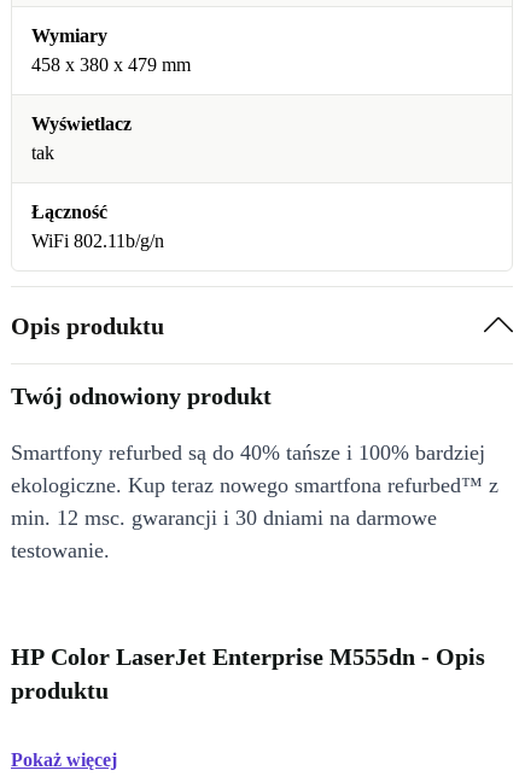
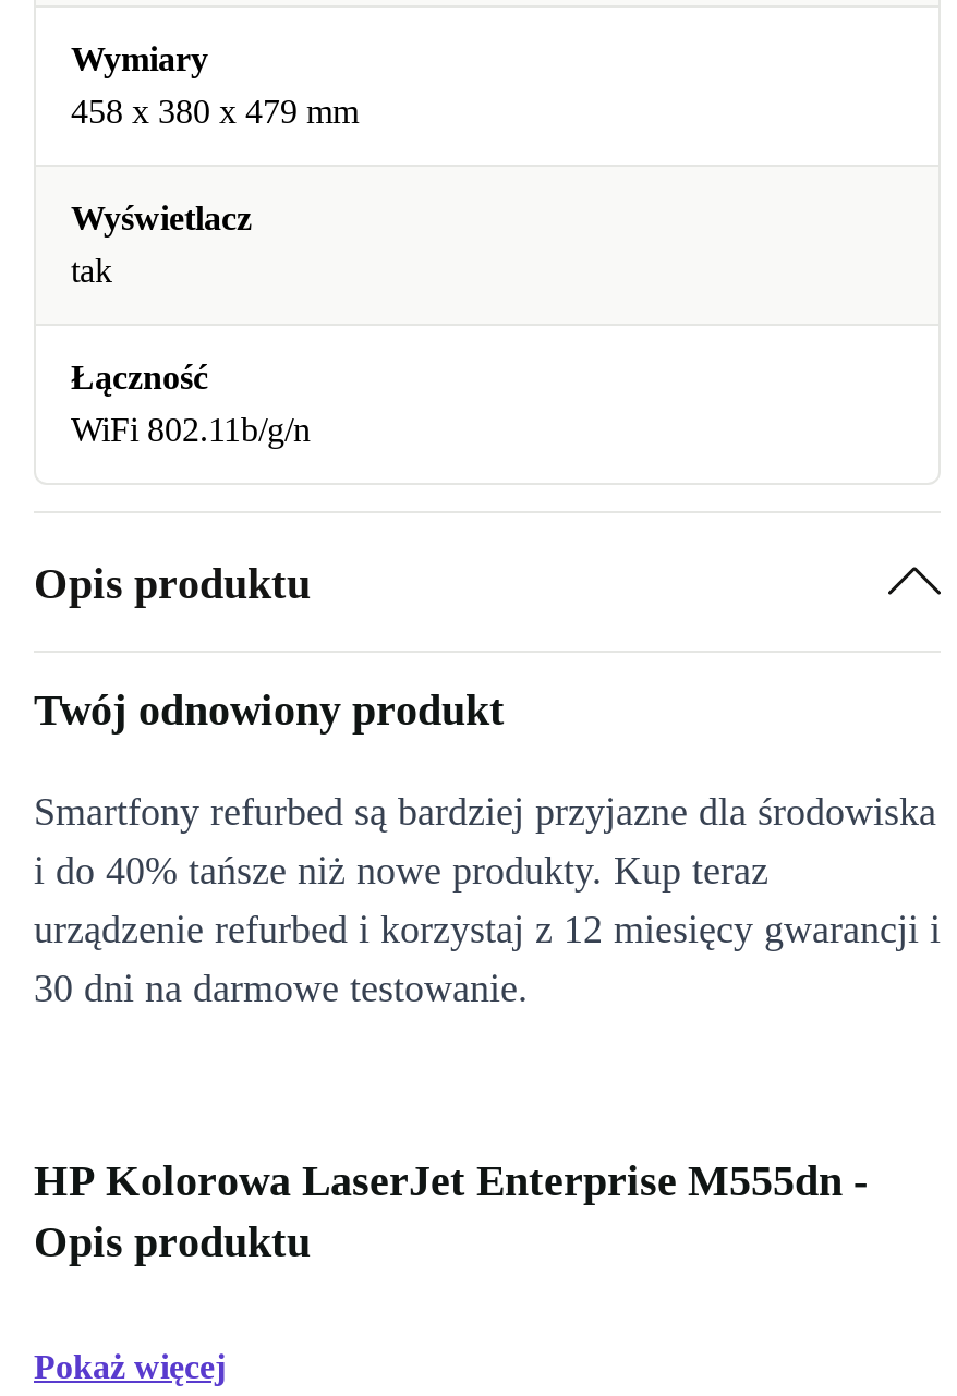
- Smartfony refurbed są do 40% tańsze i 100% bardziej
- ekologiczne. Kup teraz nowego smartfona refurbed™ z
- min. 12 msc. gwarancji i 30 dniami na darmowe
- testowanie.
+ Smartfony refurbed są bardziej przyjazne dla środowiska
+ i do 40% tańsze niż nowe produkty. Kup teraz
+ urządzenie refurbed i korzystaj z 12 miesięcy gwarancji i
+ 30 dni na darmowe testowanie.

- HP Color LaserJet Enterprise M555dn - Opis
- produktu
+ HP Kolorowa LaserJet Enterprise M555dn -
+ Opis produktu
